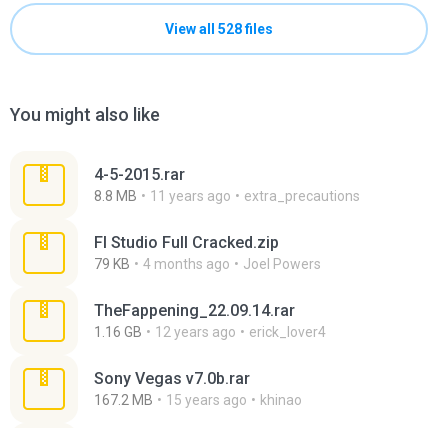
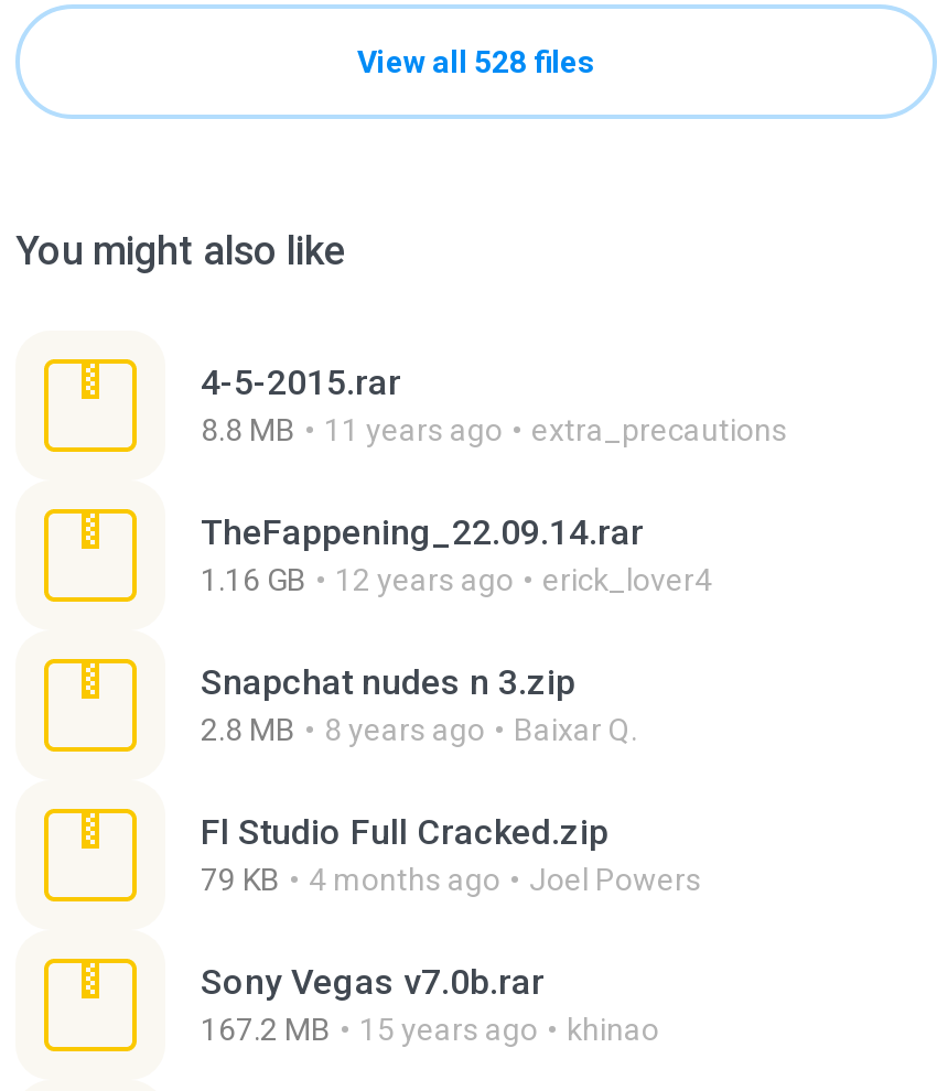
+ Snapchat nudes n 3.zip
+ 2.8 MB
+ 8 years ago
+ Baixar Q.

moved down: Fl Studio Full Cracked.zip | 79 KB | 4 months ago | Joel Powers

moved up: TheFappening_22.09.14.rar | 1.16 GB | 12 years ago | erick_lover4
